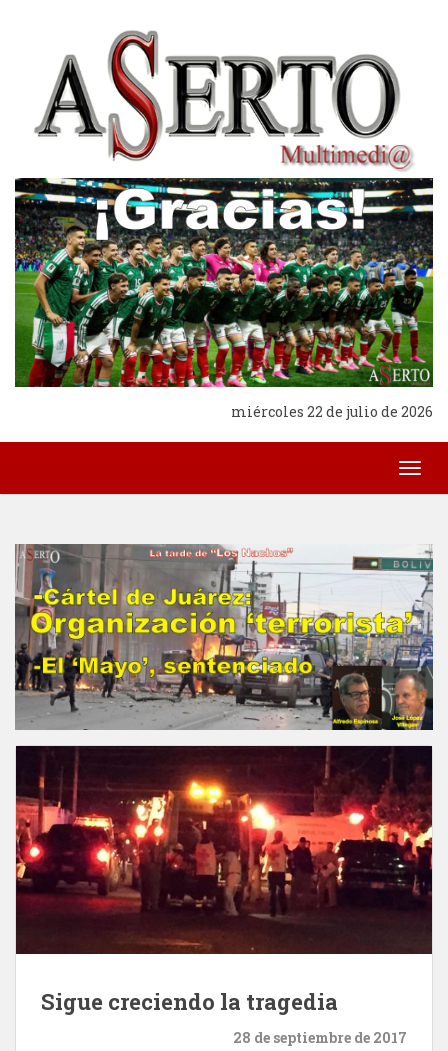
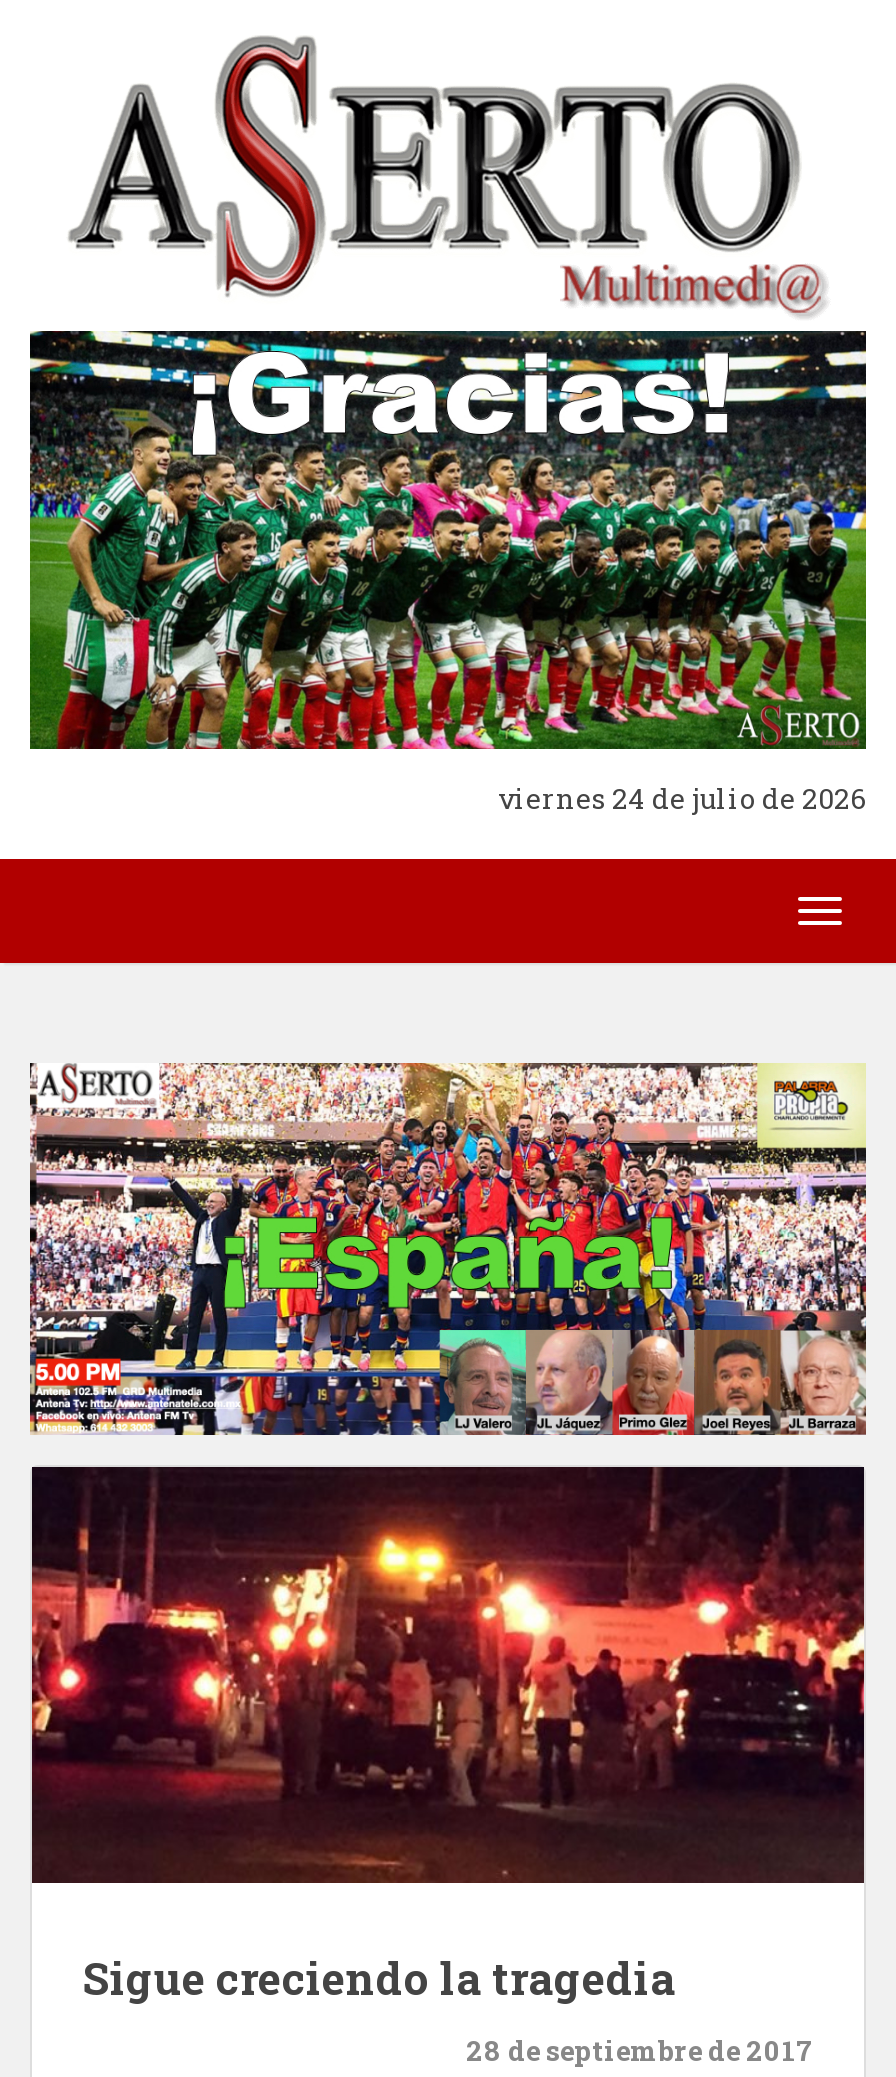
- miércoles 22 de julio de 2026
+ viernes 24 de julio de 2026

- [image]
+ [image]
